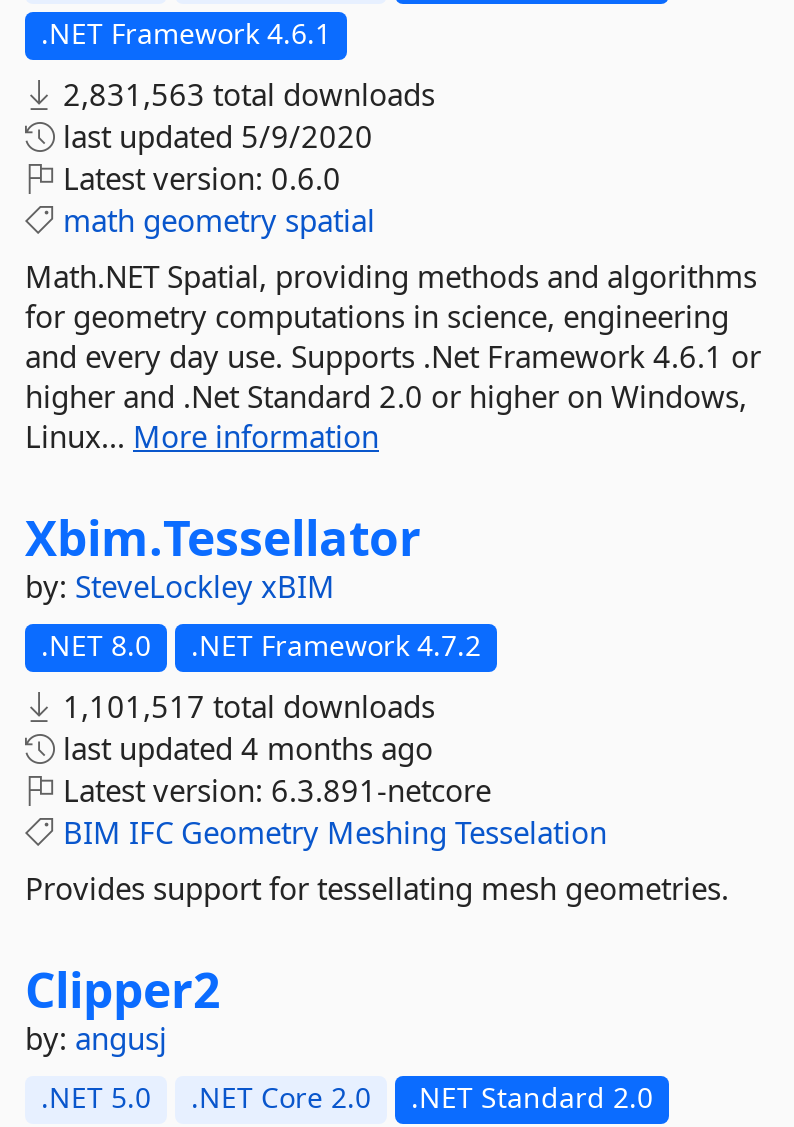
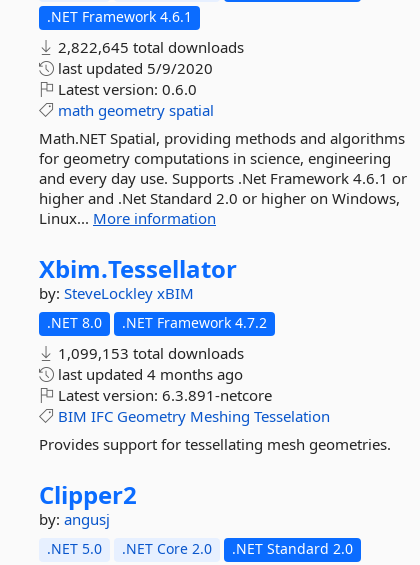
- 2,831,563 total downloads
+ 2,822,645 total downloads

- 1,101,517 total downloads
+ 1,099,153 total downloads
